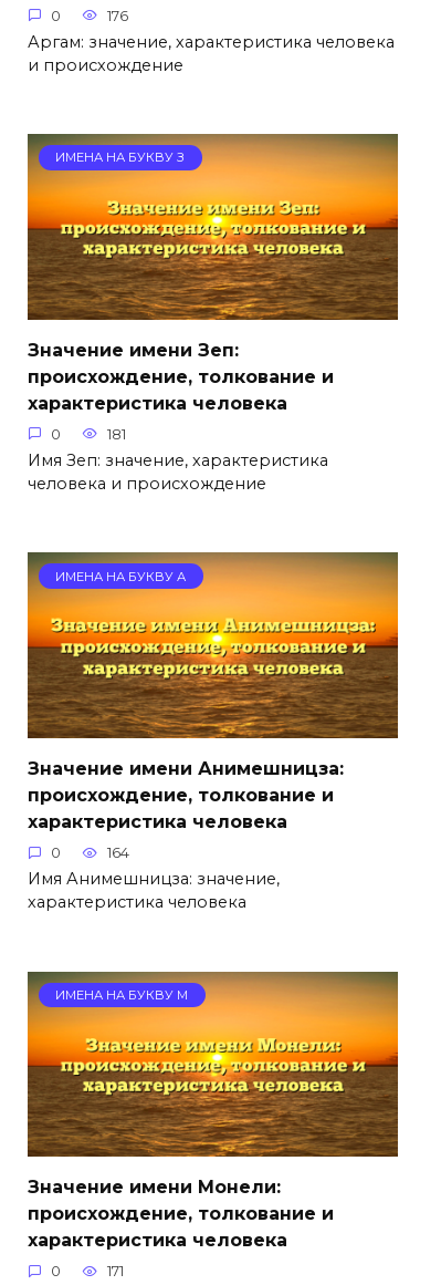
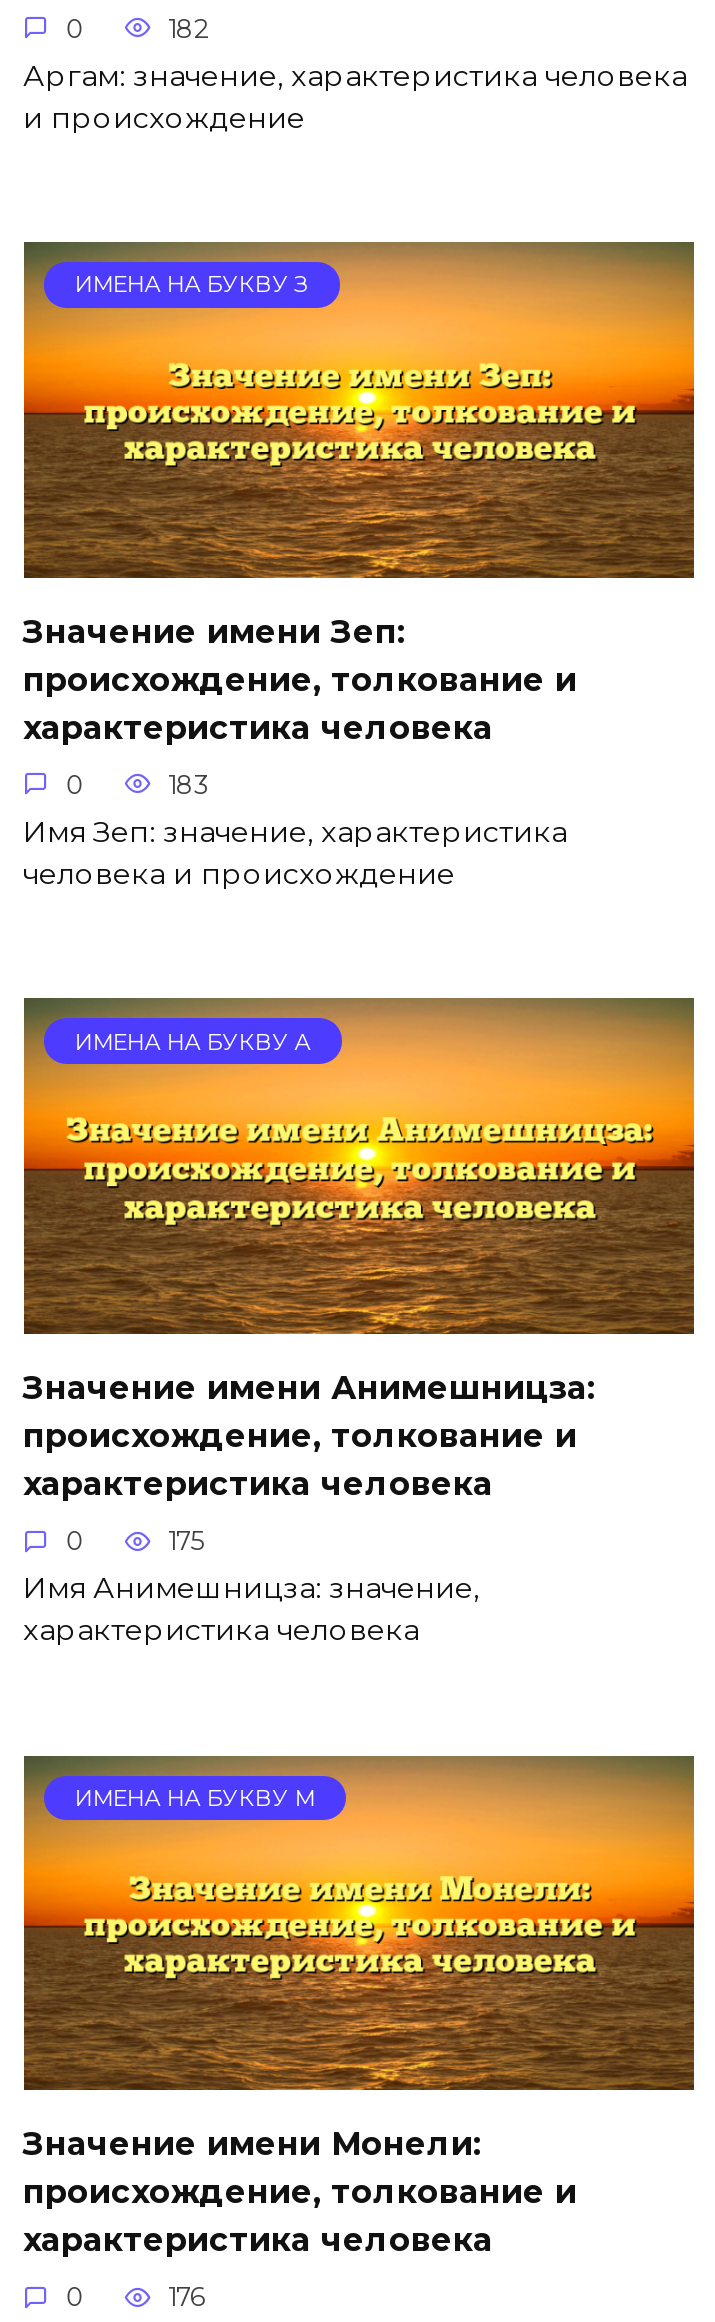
- 176
+ 182

- 181
+ 183

- 164
+ 175

- 171
+ 176
